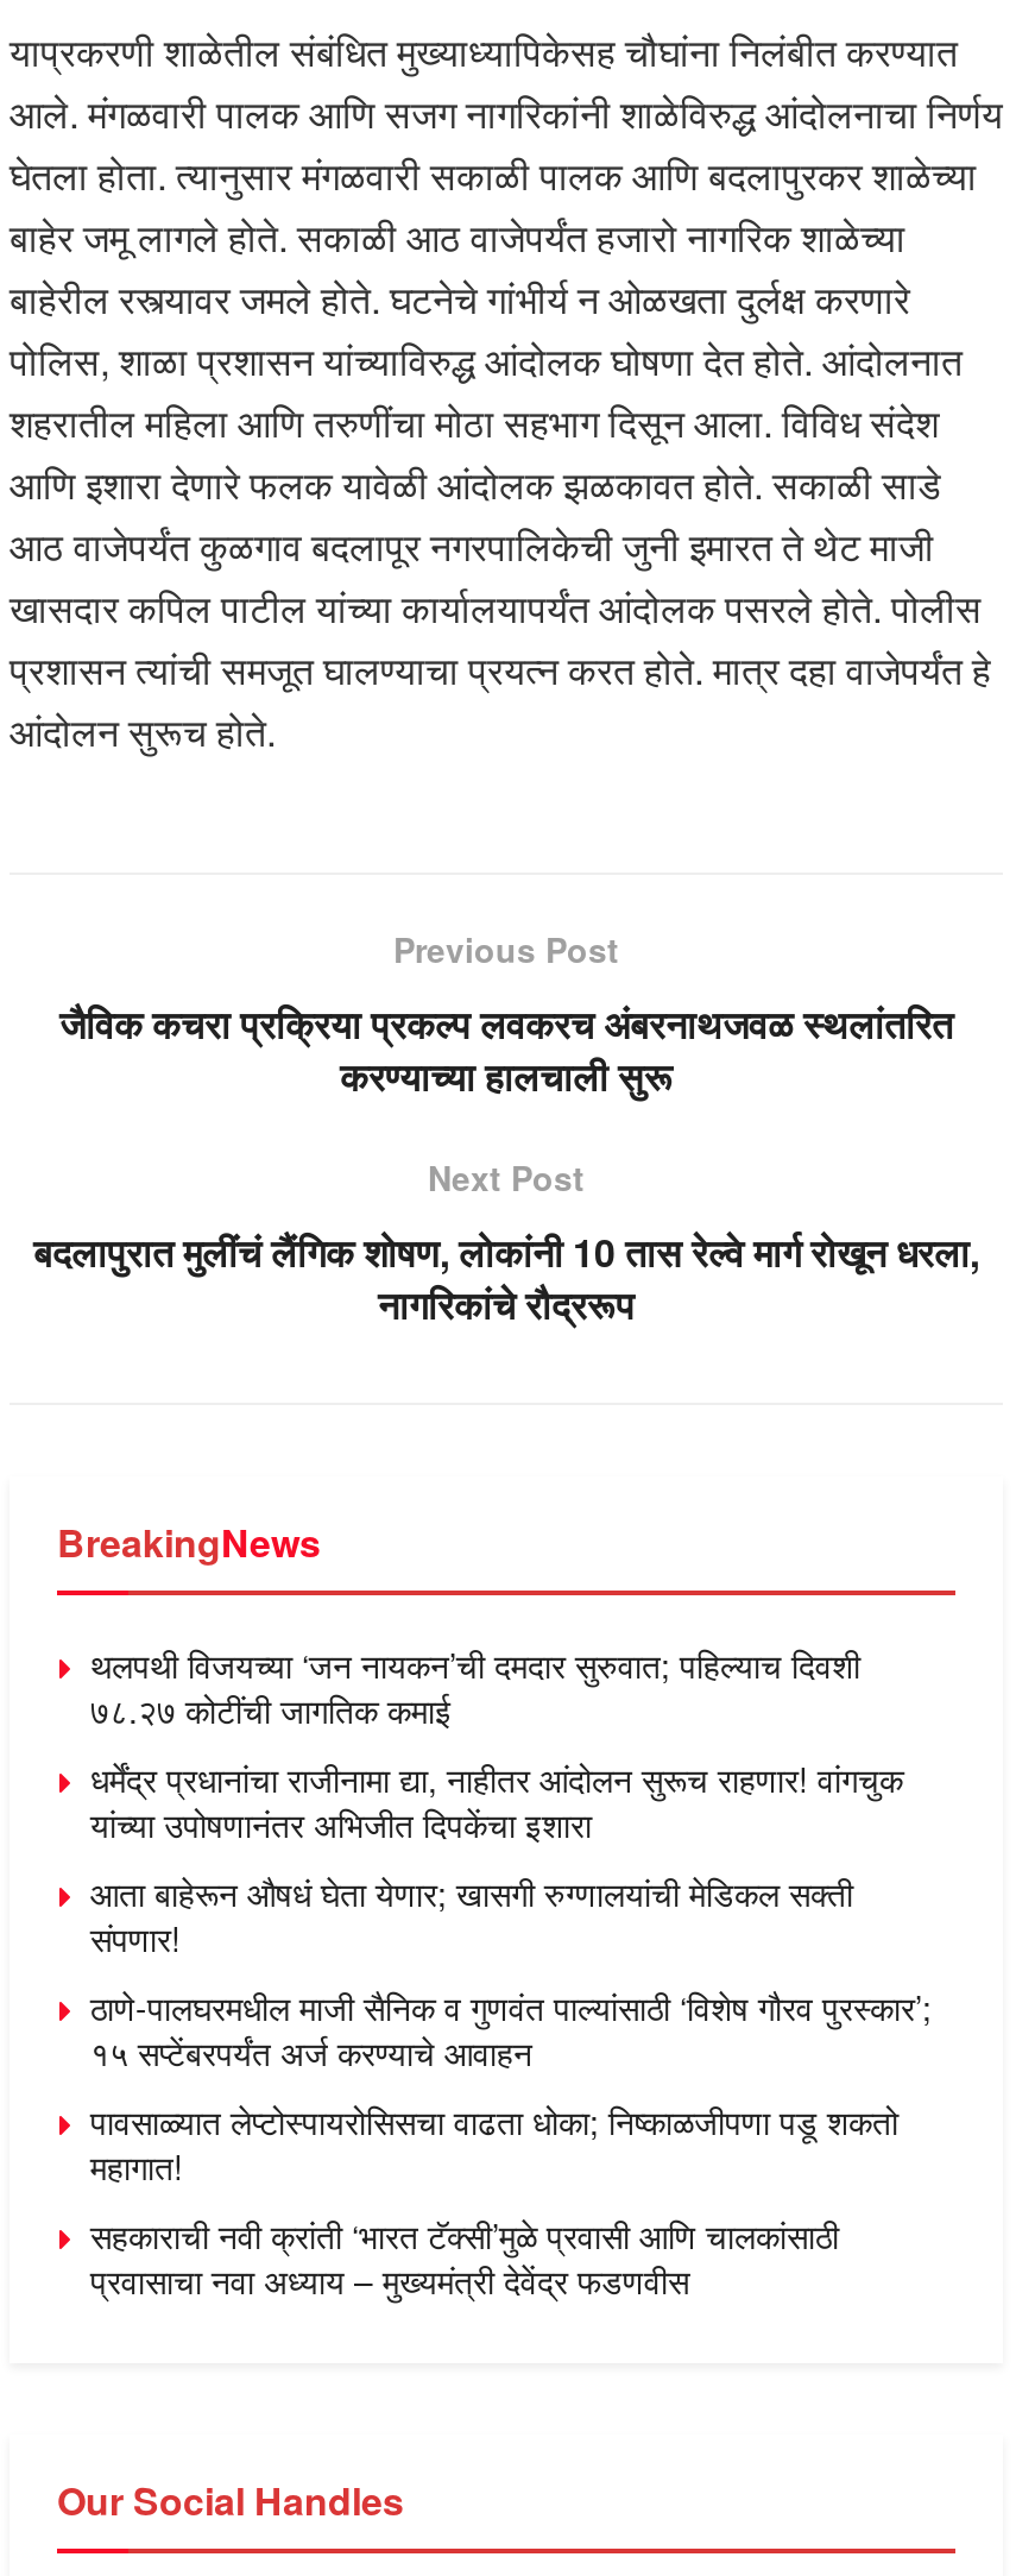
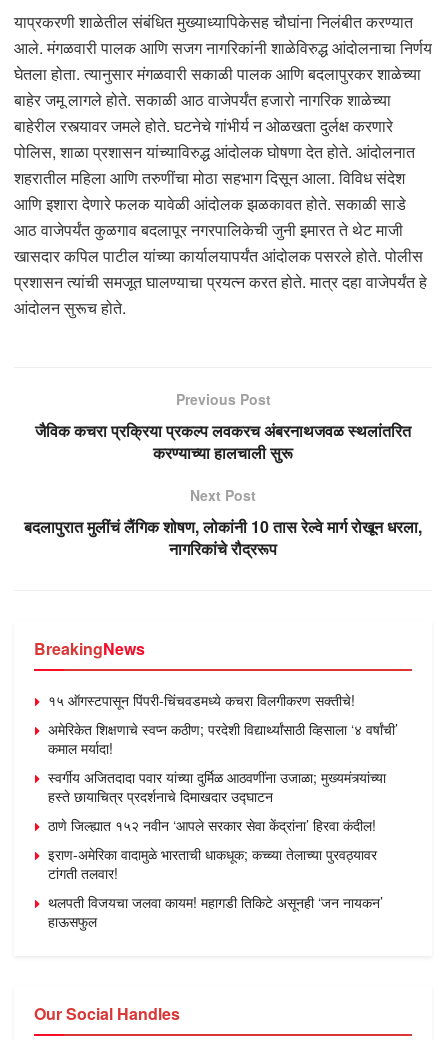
- थलपथी विजयच्या ‘जन नायकन’ची दमदार सुरुवात; पहिल्याच दिवशी
- ७८.२७ कोटींची जागतिक कमाई
- धर्मेंद्र प्रधानांचा राजीनामा द्या, नाहीतर आंदोलन सुरूच राहणार! वांगचुक
- यांच्या उपोषणानंतर अभिजीत दिपकेंचा इशारा
- आता बाहेरून औषधं घेता येणार; खासगी रुग्णालयांची मेडिकल सक्ती
- संपणार!
- ठाणे-पालघरमधील माजी सैनिक व गुणवंत पाल्यांसाठी ‘विशेष गौरव पुरस्कार’;
- १५ सप्टेंबरपर्यंत अर्ज करण्याचे आवाहन
- पावसाळ्यात लेप्टोस्पायरोसिसचा वाढता धोका; निष्काळजीपणा पडू शकतो
- महागात!
- सहकाराची नवी क्रांती ‘भारत टॅक्सी’मुळे प्रवासी आणि चालकांसाठी
- प्रवासाचा नवा अध्याय – मुख्यमंत्री देवेंद्र फडणवीस
+ १५ ऑगस्टपासून पिंपरी-चिंचवडमध्ये कचरा विलगीकरण सक्तीचे!
+ अमेरिकेत शिक्षणाचे स्वप्न कठीण; परदेशी विद्यार्थ्यांसाठी व्हिसाला ‘४ वर्षांची’
+ कमाल मर्यादा!
+ स्वर्गीय अजितदादा पवार यांच्या दुर्मिळ आठवणींना उजाळा; मुख्यमंत्र्यांच्या
+ हस्ते छायाचित्र प्रदर्शनाचे दिमाखदार उद्घाटन
+ ठाणे जिल्ह्यात १५२ नवीन ‘आपले सरकार सेवा केंद्रांना’ हिरवा कंदील!
+ इराण-अमेरिका वादामुळे भारताची धाकधूक; कच्च्या तेलाच्या पुरवठ्यावर
+ टांगती तलवार!
+ थलपती विजयचा जलवा कायम! महागडी तिकिटे असूनही ‘जन नायकन’
+ हाऊसफुल
